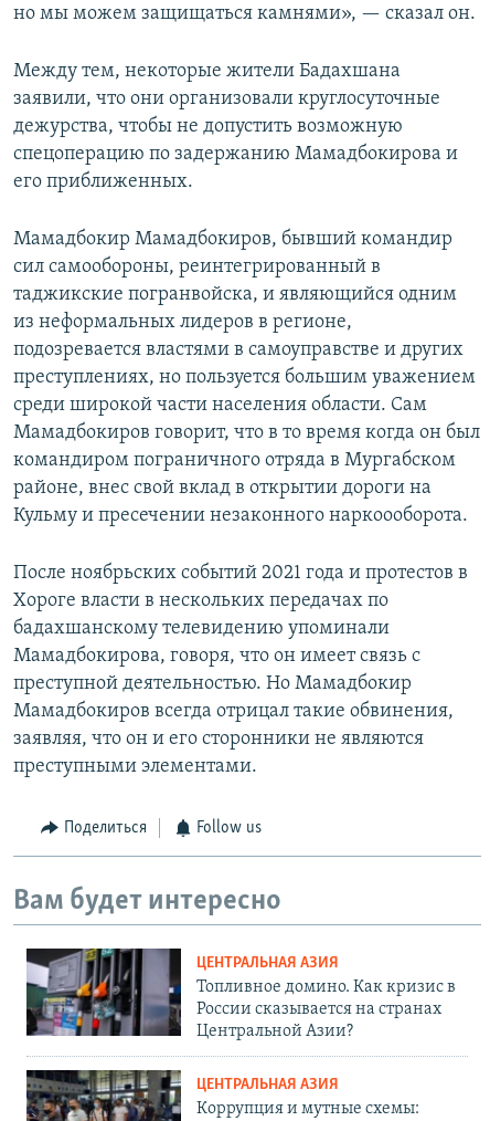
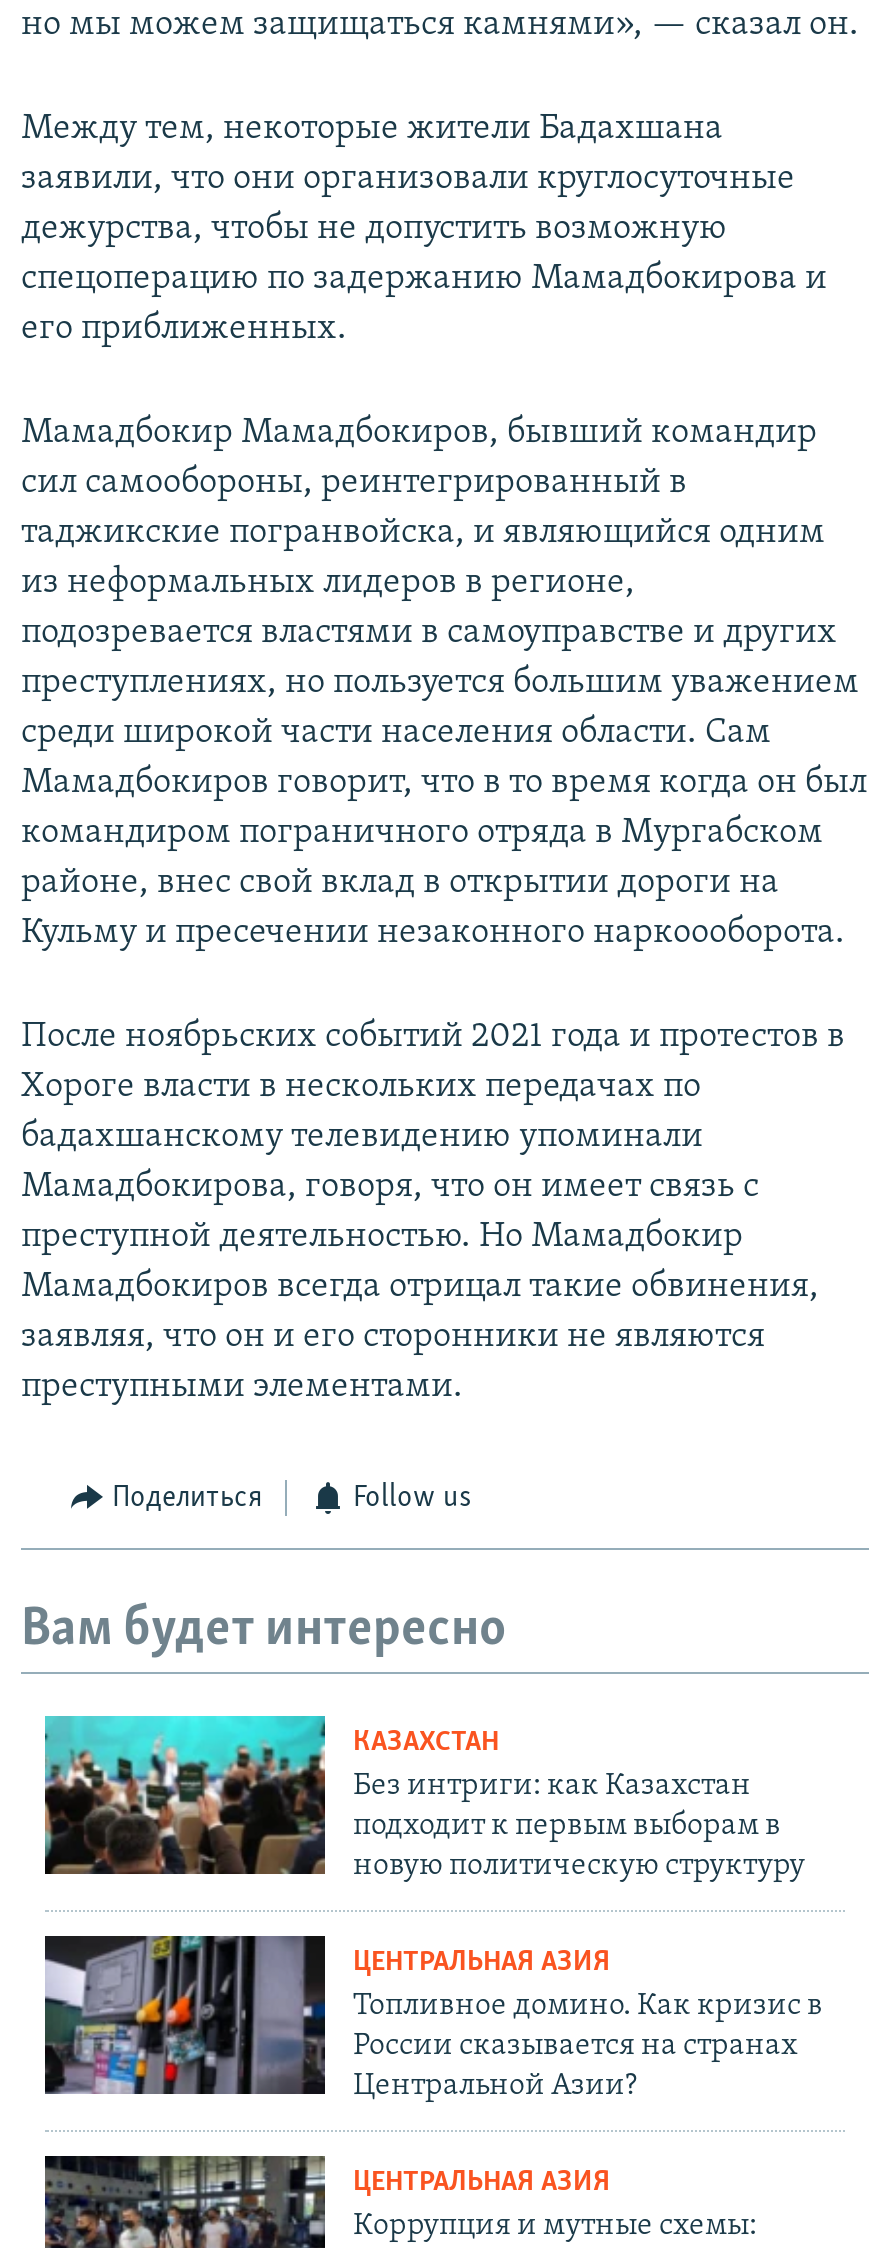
+ [image]
+ КАЗАХСТАН
+ Без интриги: как Казахстан
+ подходит к первым выборам в
+ новую политическую структуру
